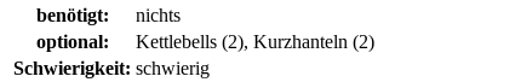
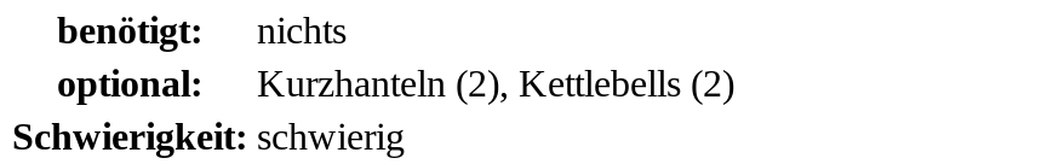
- Kettlebells (2), Kurzhanteln (2)
+ Kurzhanteln (2), Kettlebells (2)
